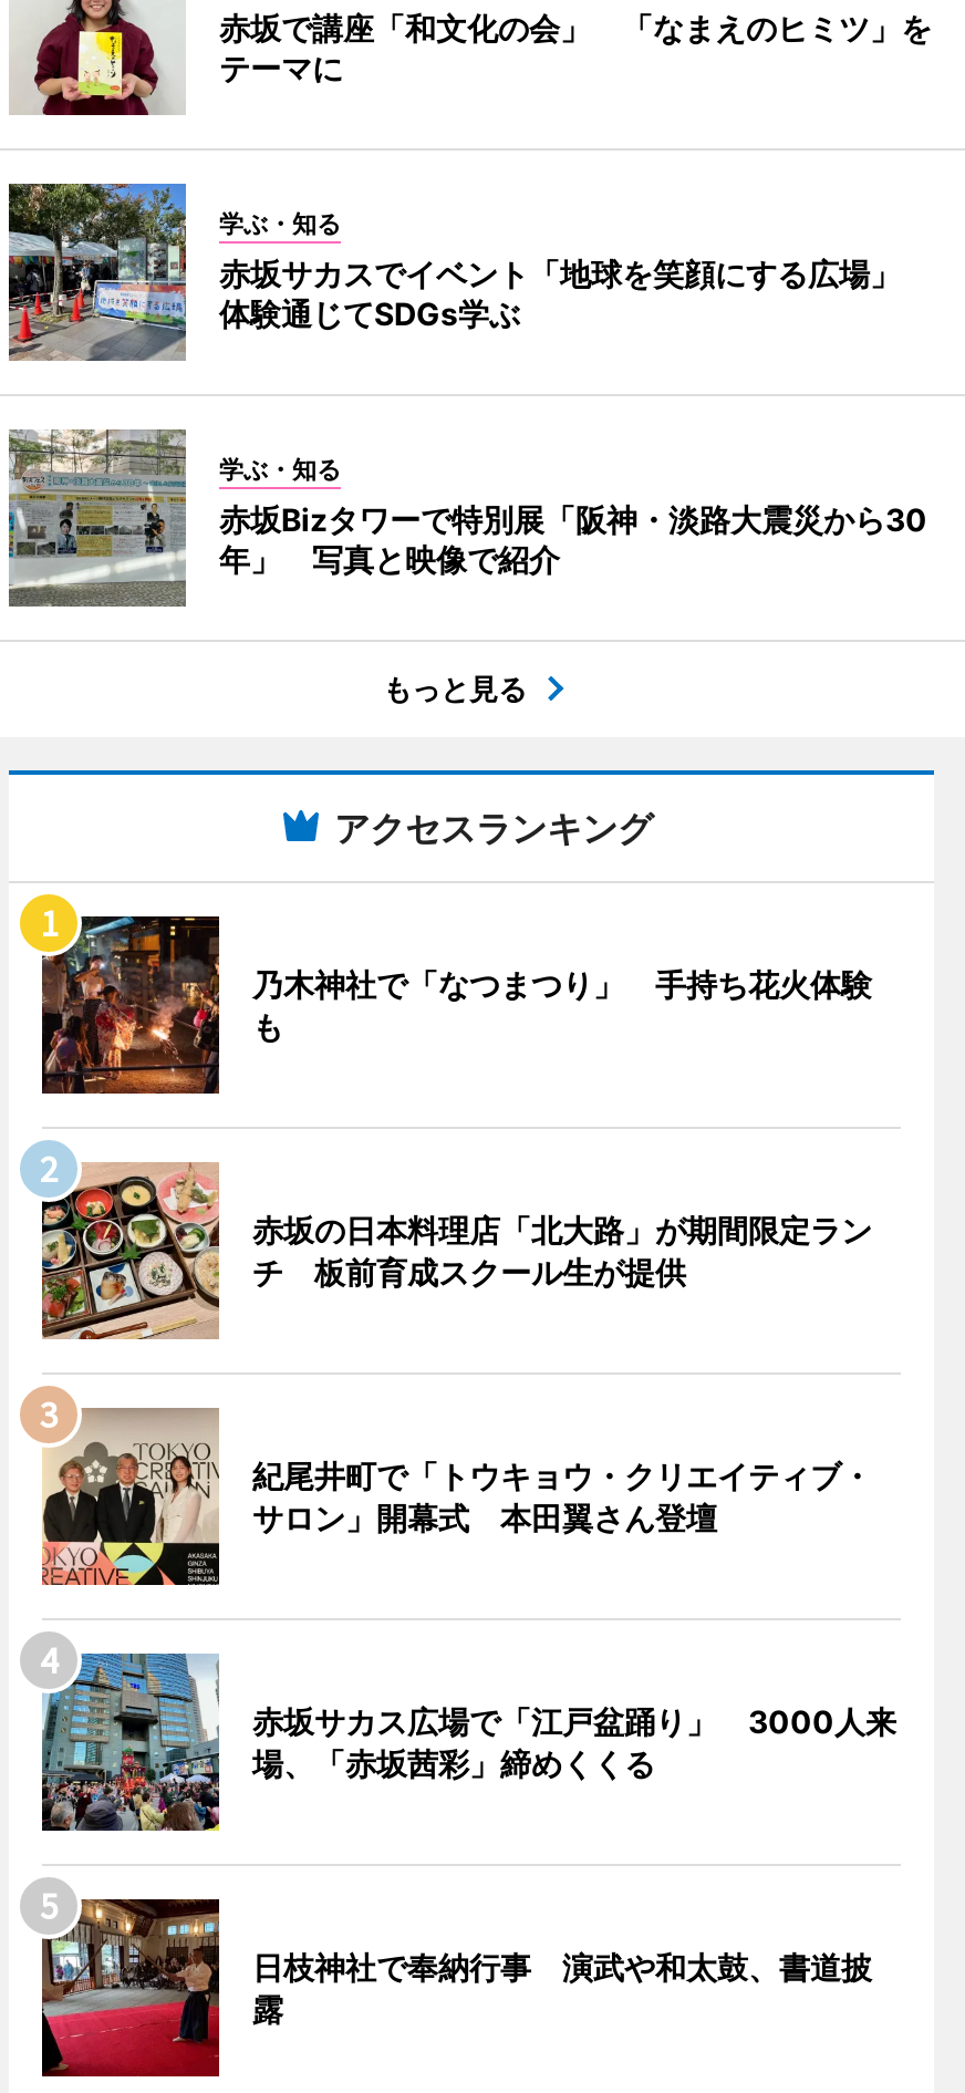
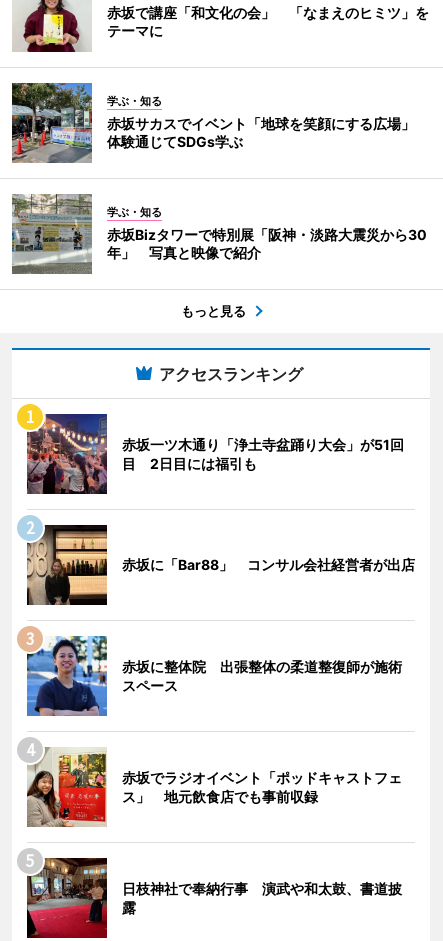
- [image]
- 乃木神社で「なつまつり」 手持ち花火体験
- も
+ [image]
+ 赤坂一ツ木通り「浄土寺盆踊り大会」が51回
+ 目 2日目には福引も

- [image]
- 赤坂の日本料理店「北大路」が期間限定ラン
- チ 板前育成スクール生が提供
+ [image]
+ 赤坂に「Bar88」 コンサル会社経営者が出店

- [image]
- 紀尾井町で「トウキョウ・クリエイティブ・
- サロン」開幕式 本田翼さん登壇
+ [image]
+ 赤坂に整体院 出張整体の柔道整復師が施術
+ スペース

- [image]
- 赤坂サカス広場で「江戸盆踊り」 3000人来
- 場、「赤坂茜彩」締めくくる
+ [image]
+ 赤坂でラジオイベント「ポッドキャストフェ
+ ス」 地元飲食店でも事前収録
